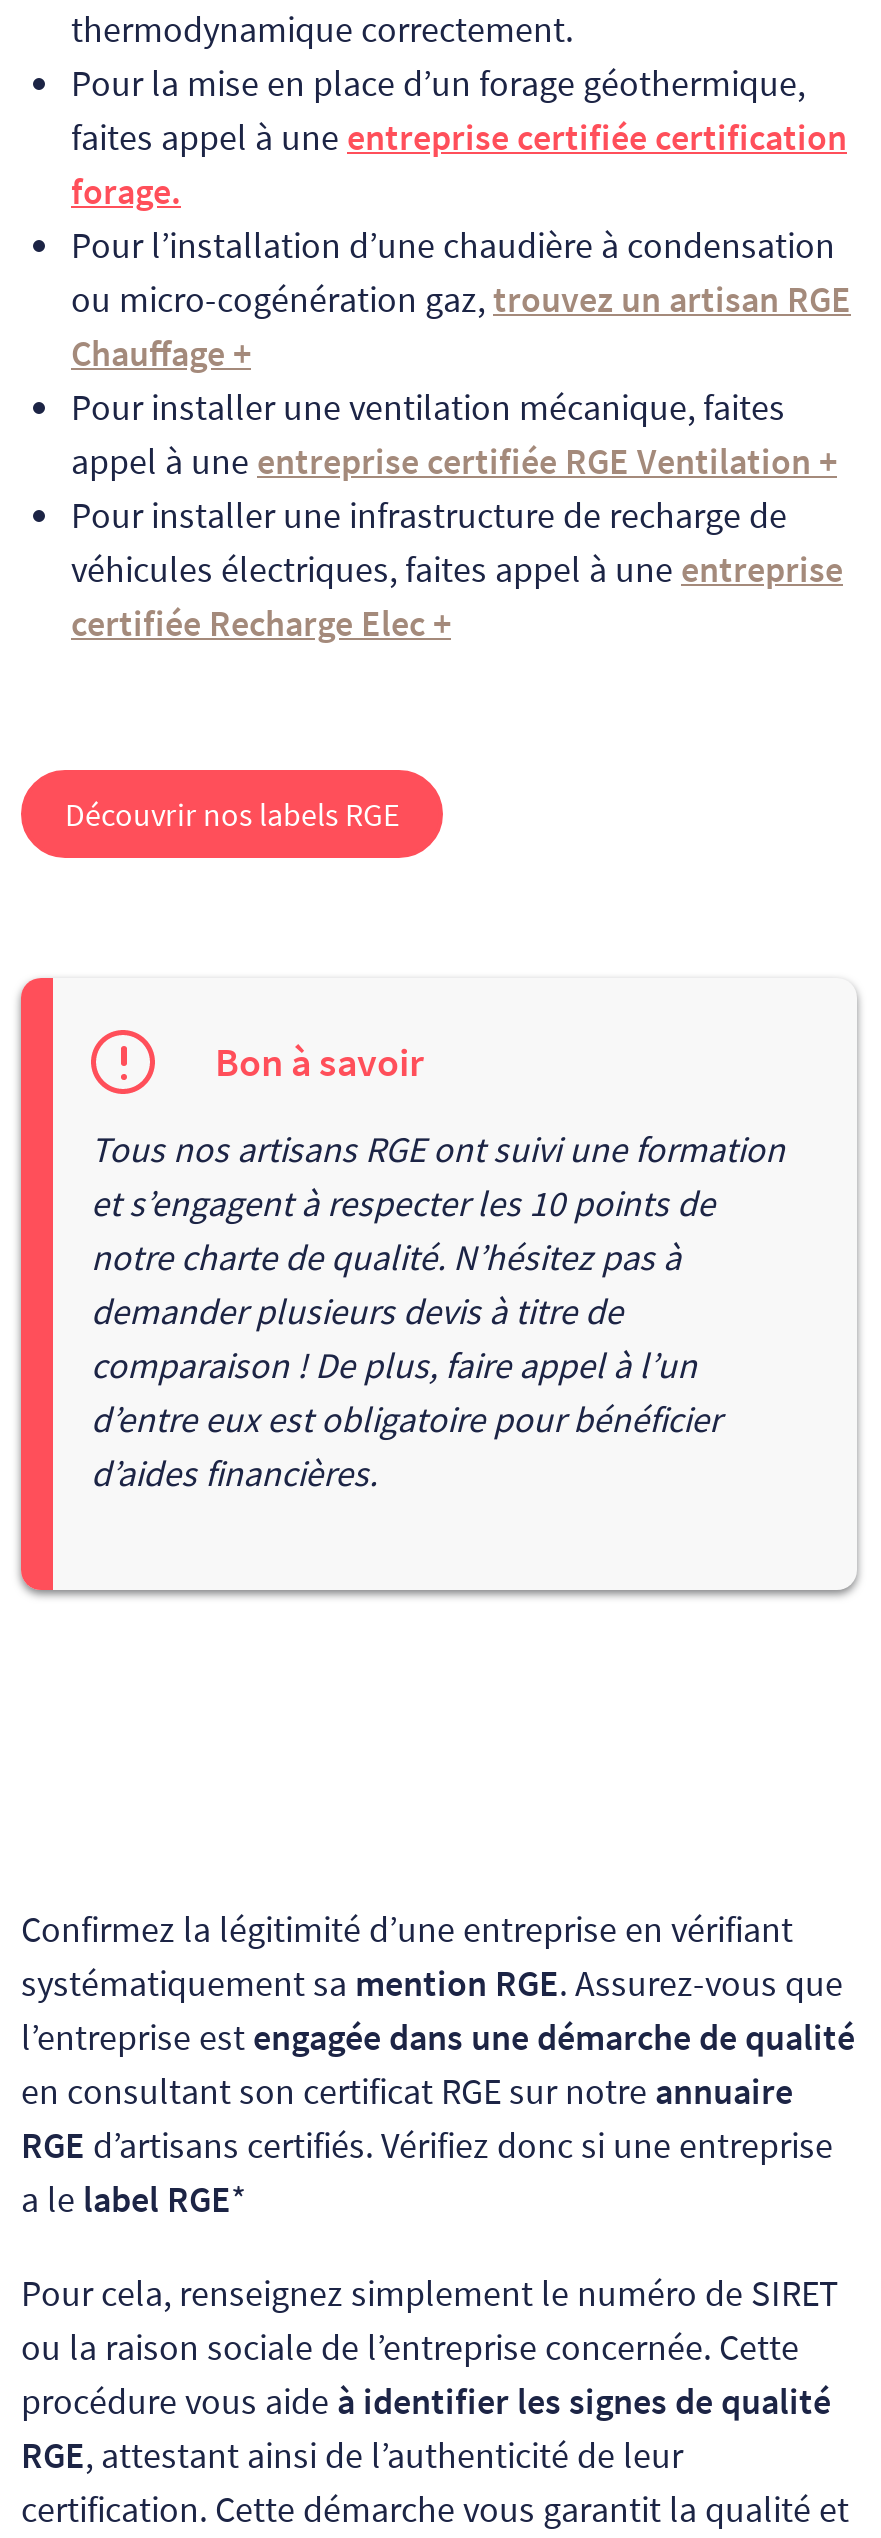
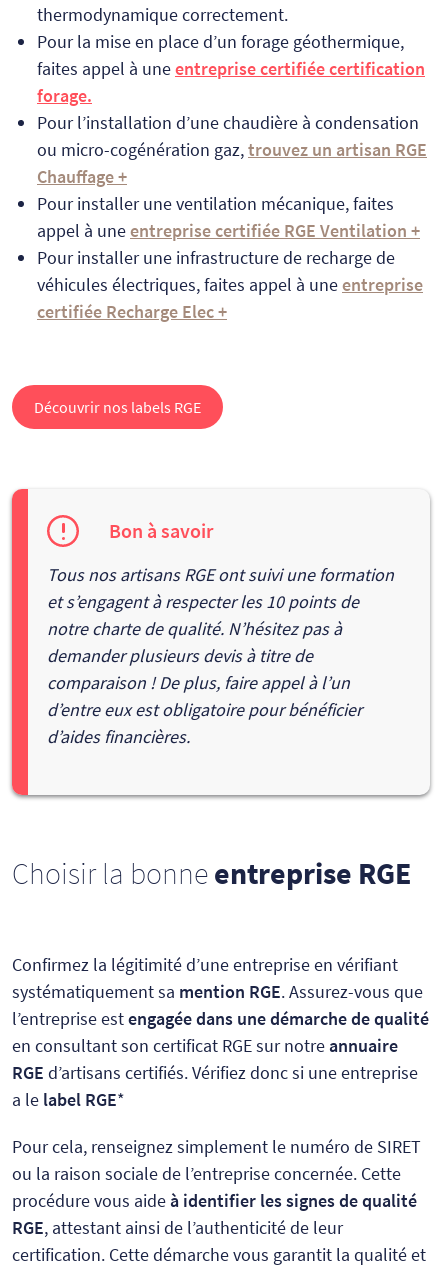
+ Choisir la bonne entreprise RGE
